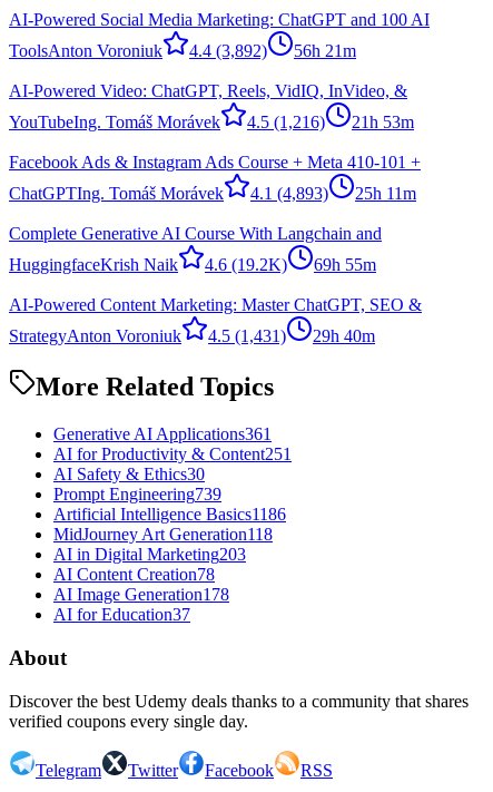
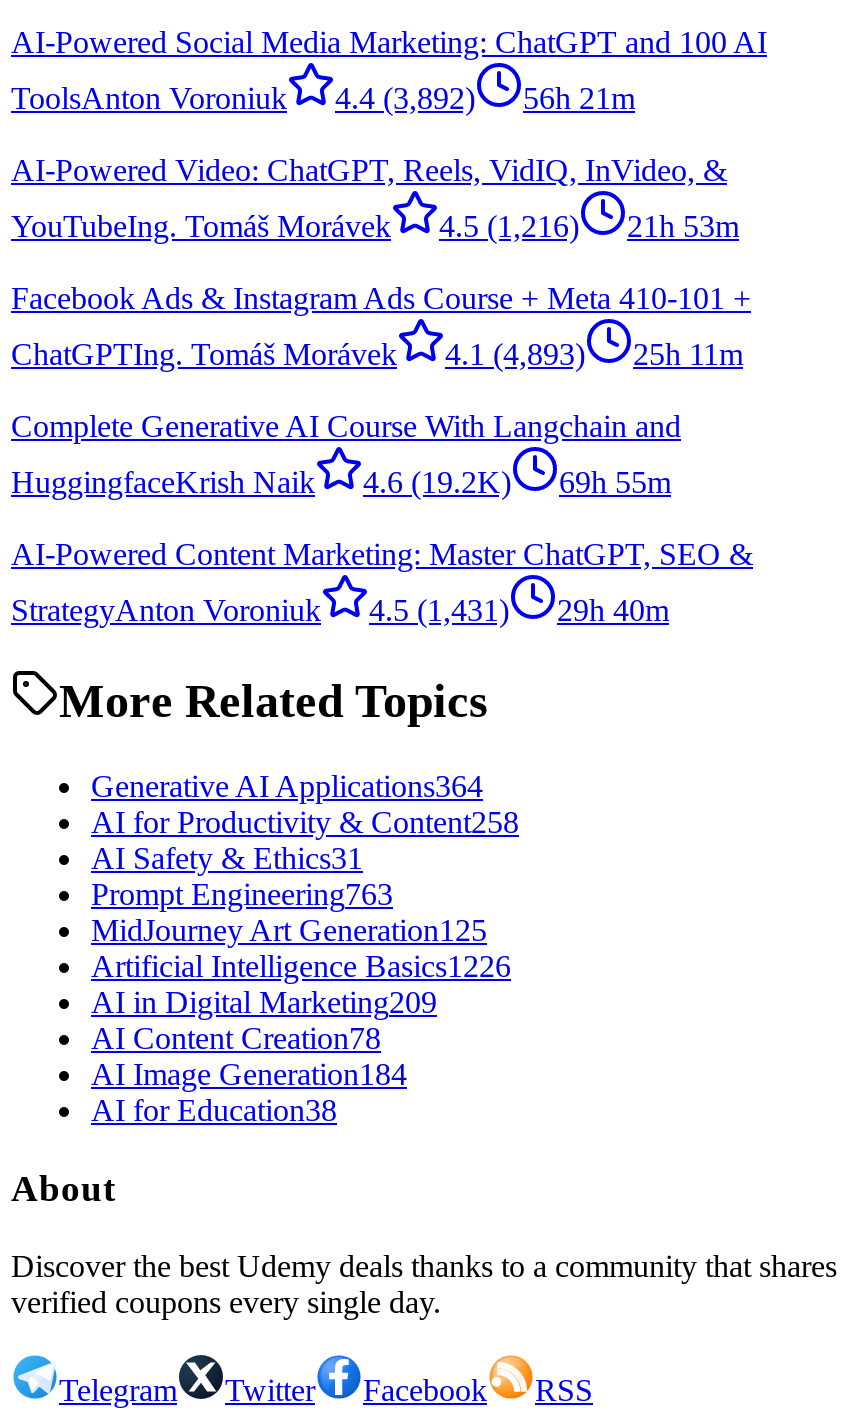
- Generative AI Applications361
- AI for Productivity & Content251
- AI Safety & Ethics30
- Prompt Engineering739
- Artificial Intelligence Basics1186
- MidJourney Art Generation118
- AI in Digital Marketing203
+ Generative AI Applications364
+ AI for Productivity & Content258
+ AI Safety & Ethics31
+ Prompt Engineering763
+ MidJourney Art Generation125
+ Artificial Intelligence Basics1226
+ AI in Digital Marketing209

- AI Image Generation178
+ AI Image Generation184

- AI for Education37
+ AI for Education38
